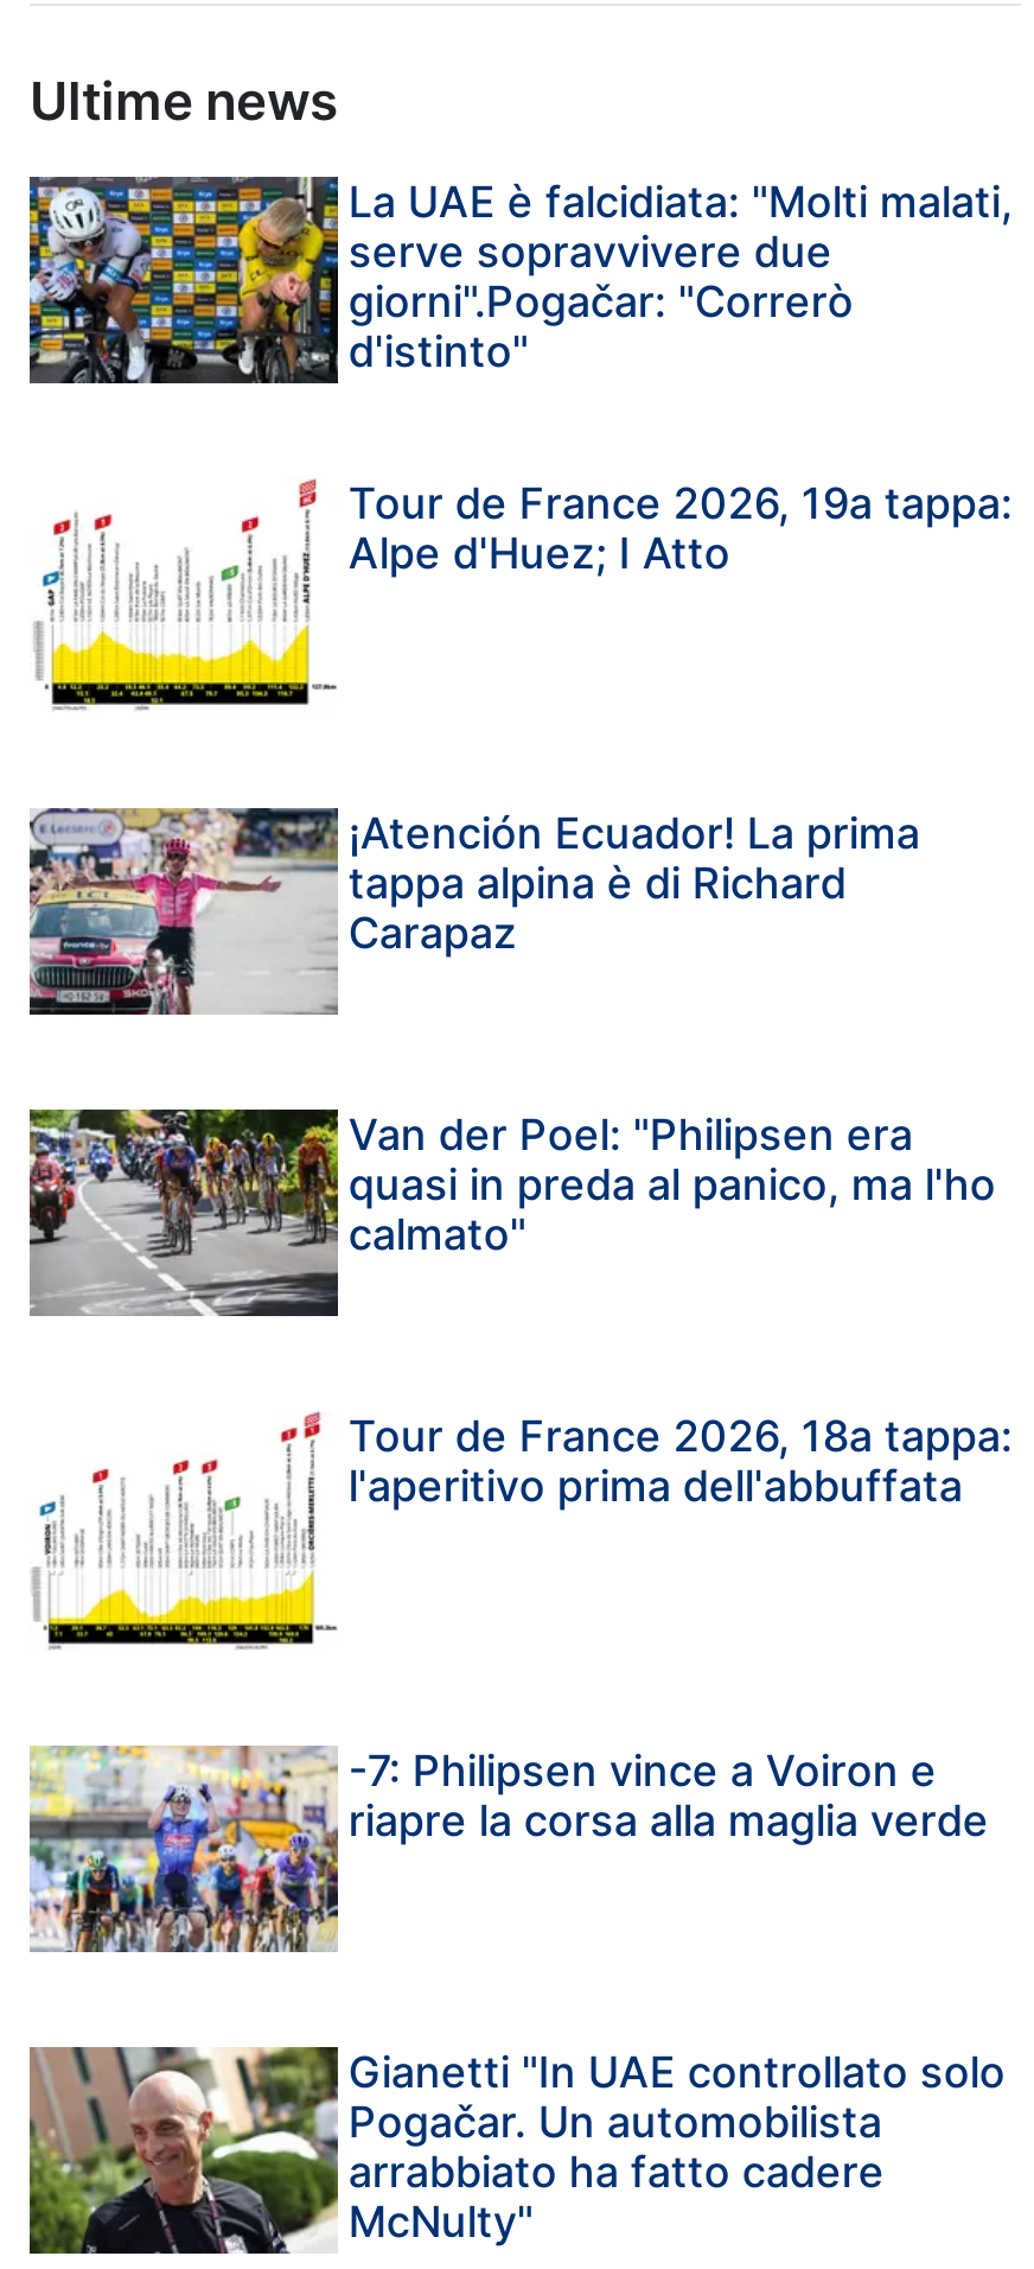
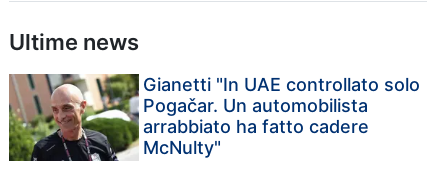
- [image]
- La UAE è falcidiata: "Molti malati,
- serve sopravvivere due
- giorni".Pogačar: "Correrò
- d'istinto"
- Tour de France 2026, 19a tappa:
- Alpe d'Huez; I Atto

- [image]

- [image]
- ¡Atención Ecuador! La prima
- tappa alpina è di Richard
- Carapaz

- [image]
- Van der Poel: "Philipsen era
- quasi in preda al panico, ma l'ho
- calmato"

- [image]
- Tour de France 2026, 18a tappa:
- l'aperitivo prima dell'abbuffata

- [image]
- -7: Philipsen vince a Voiron e
- riapre la corsa alla maglia verde
